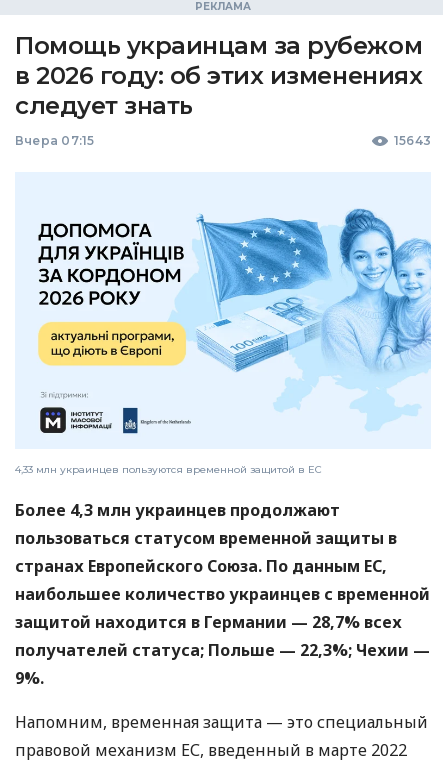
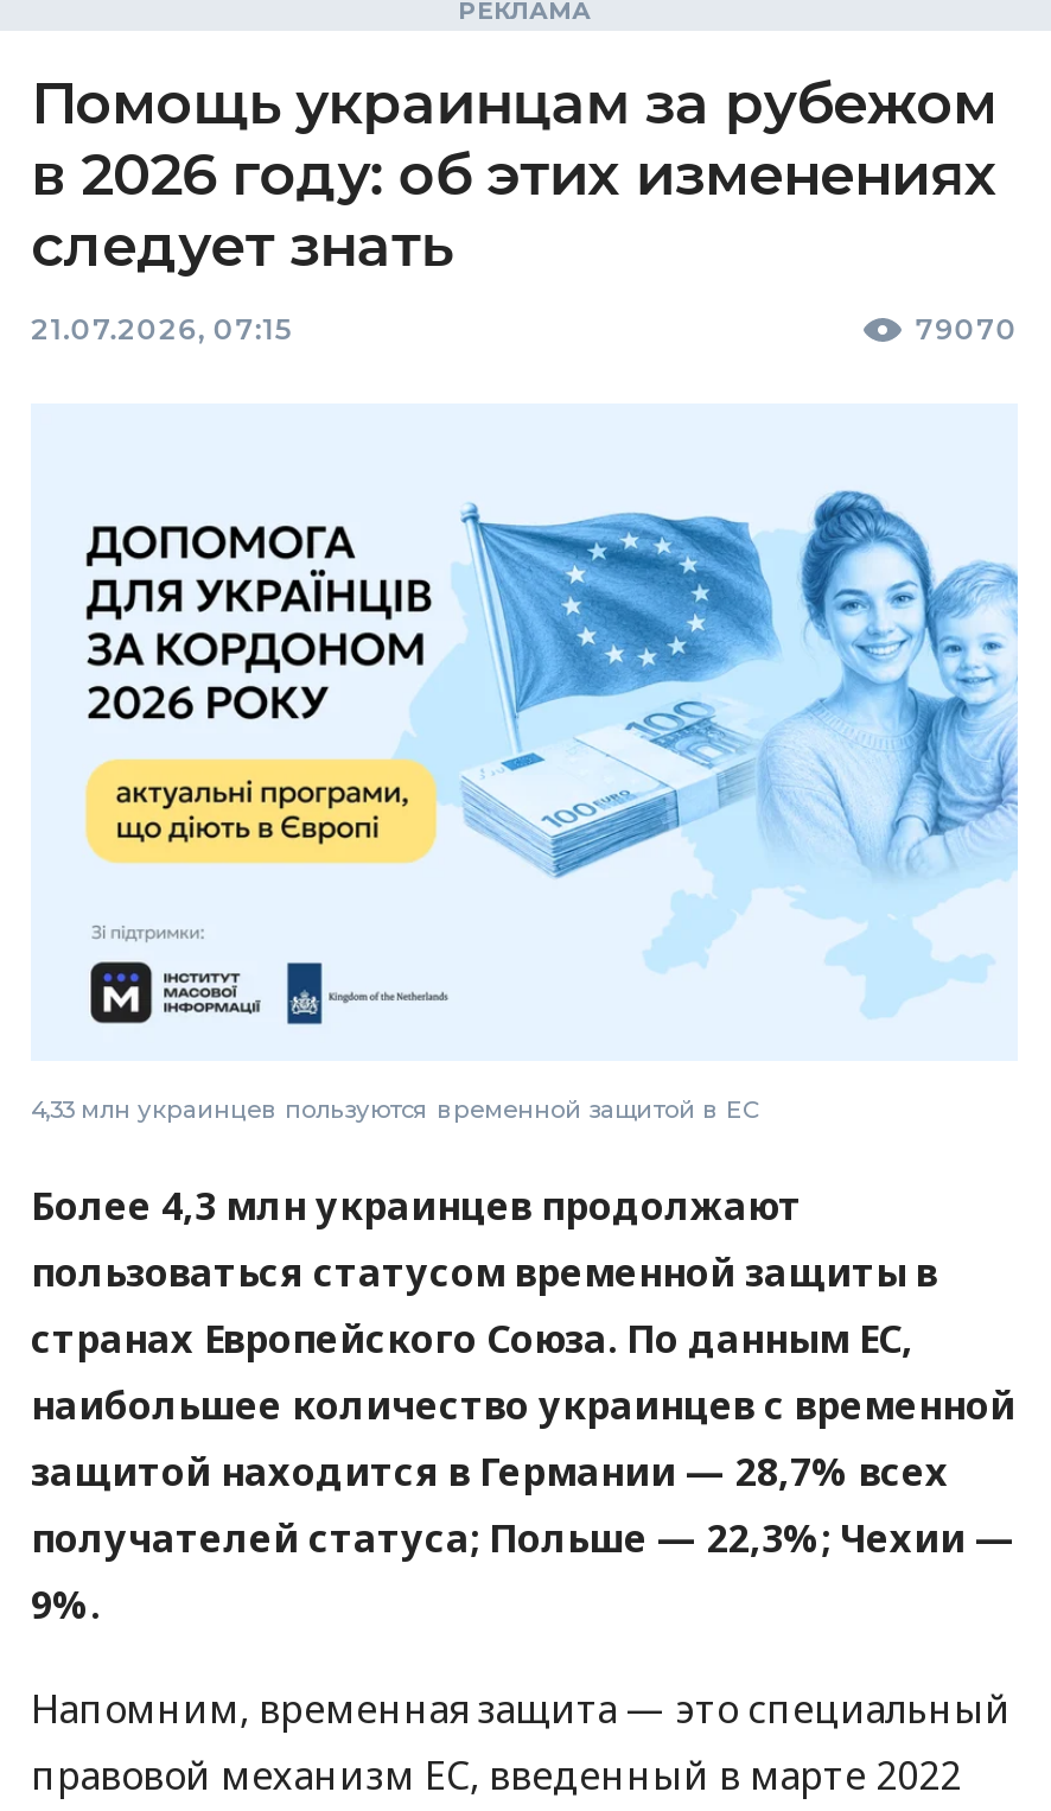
- Вчера 07:15
- 15643
+ 21.07.2026, 07:15
+ 79070
